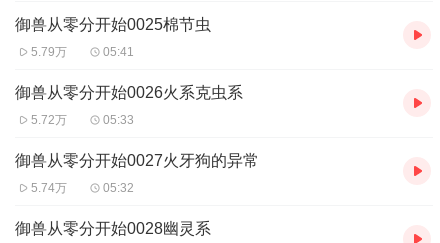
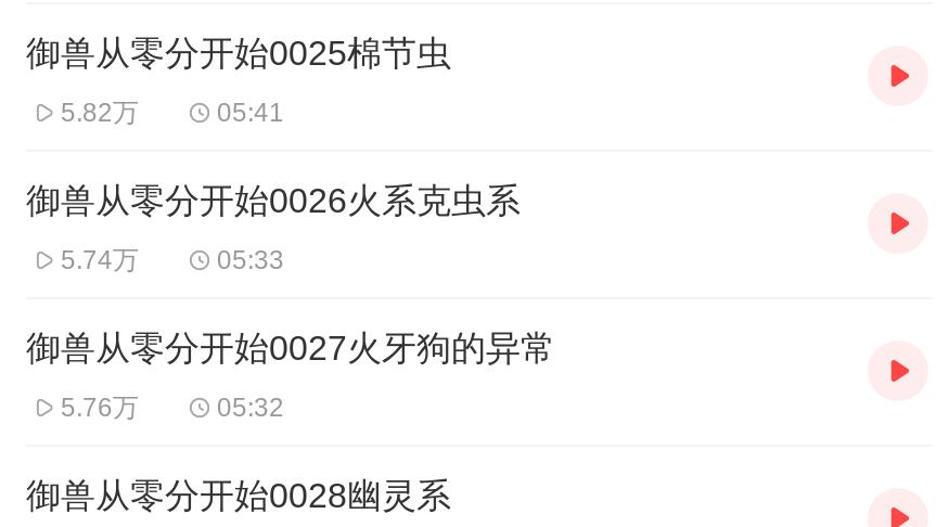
- 5.79万
+ 5.82万

- 5.72万
+ 5.74万

- 5.74万
+ 5.76万
